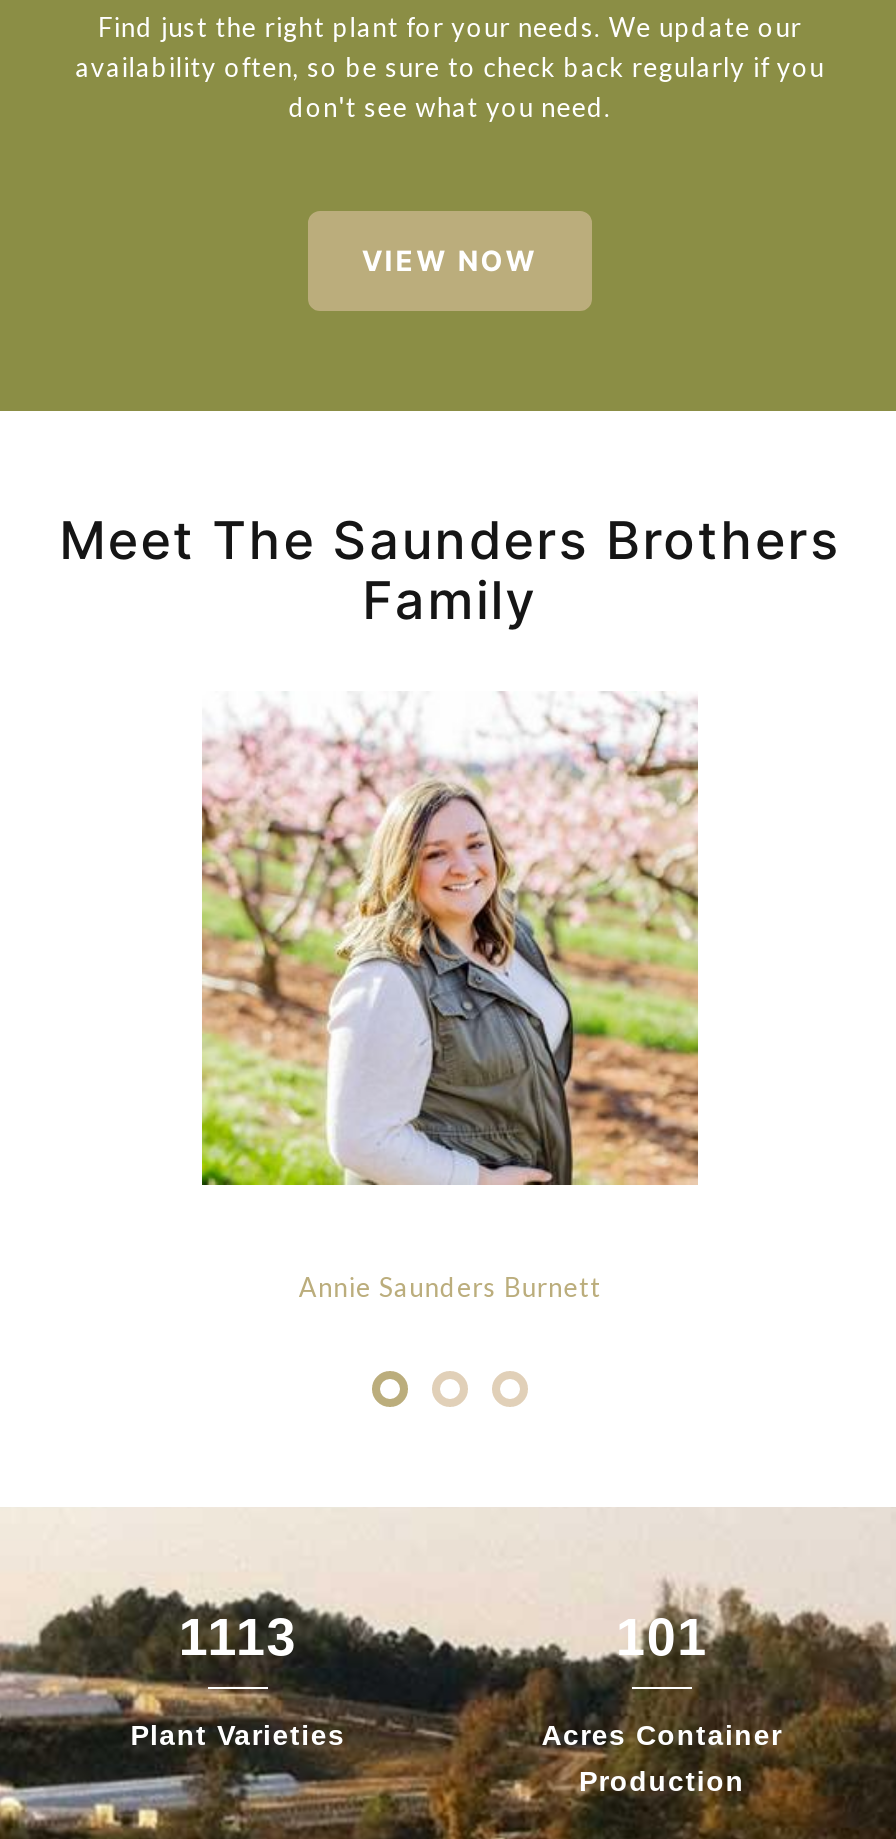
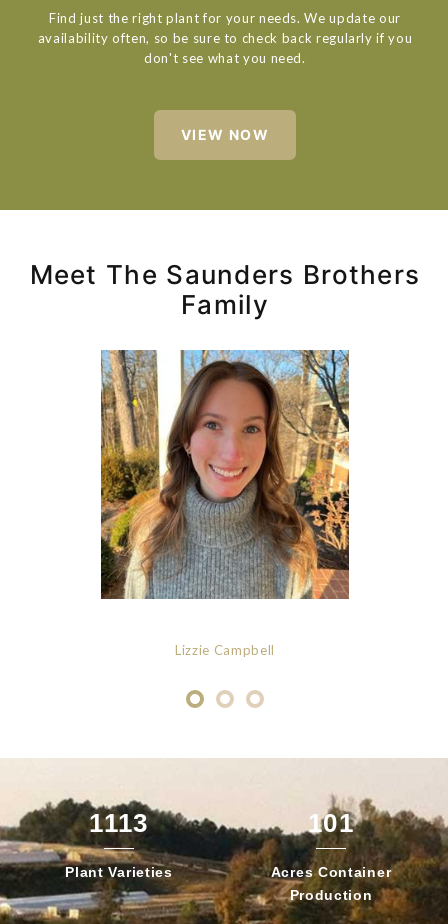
- [image]
+ [image]

- Annie Saunders Burnett
+ Lizzie Campbell
